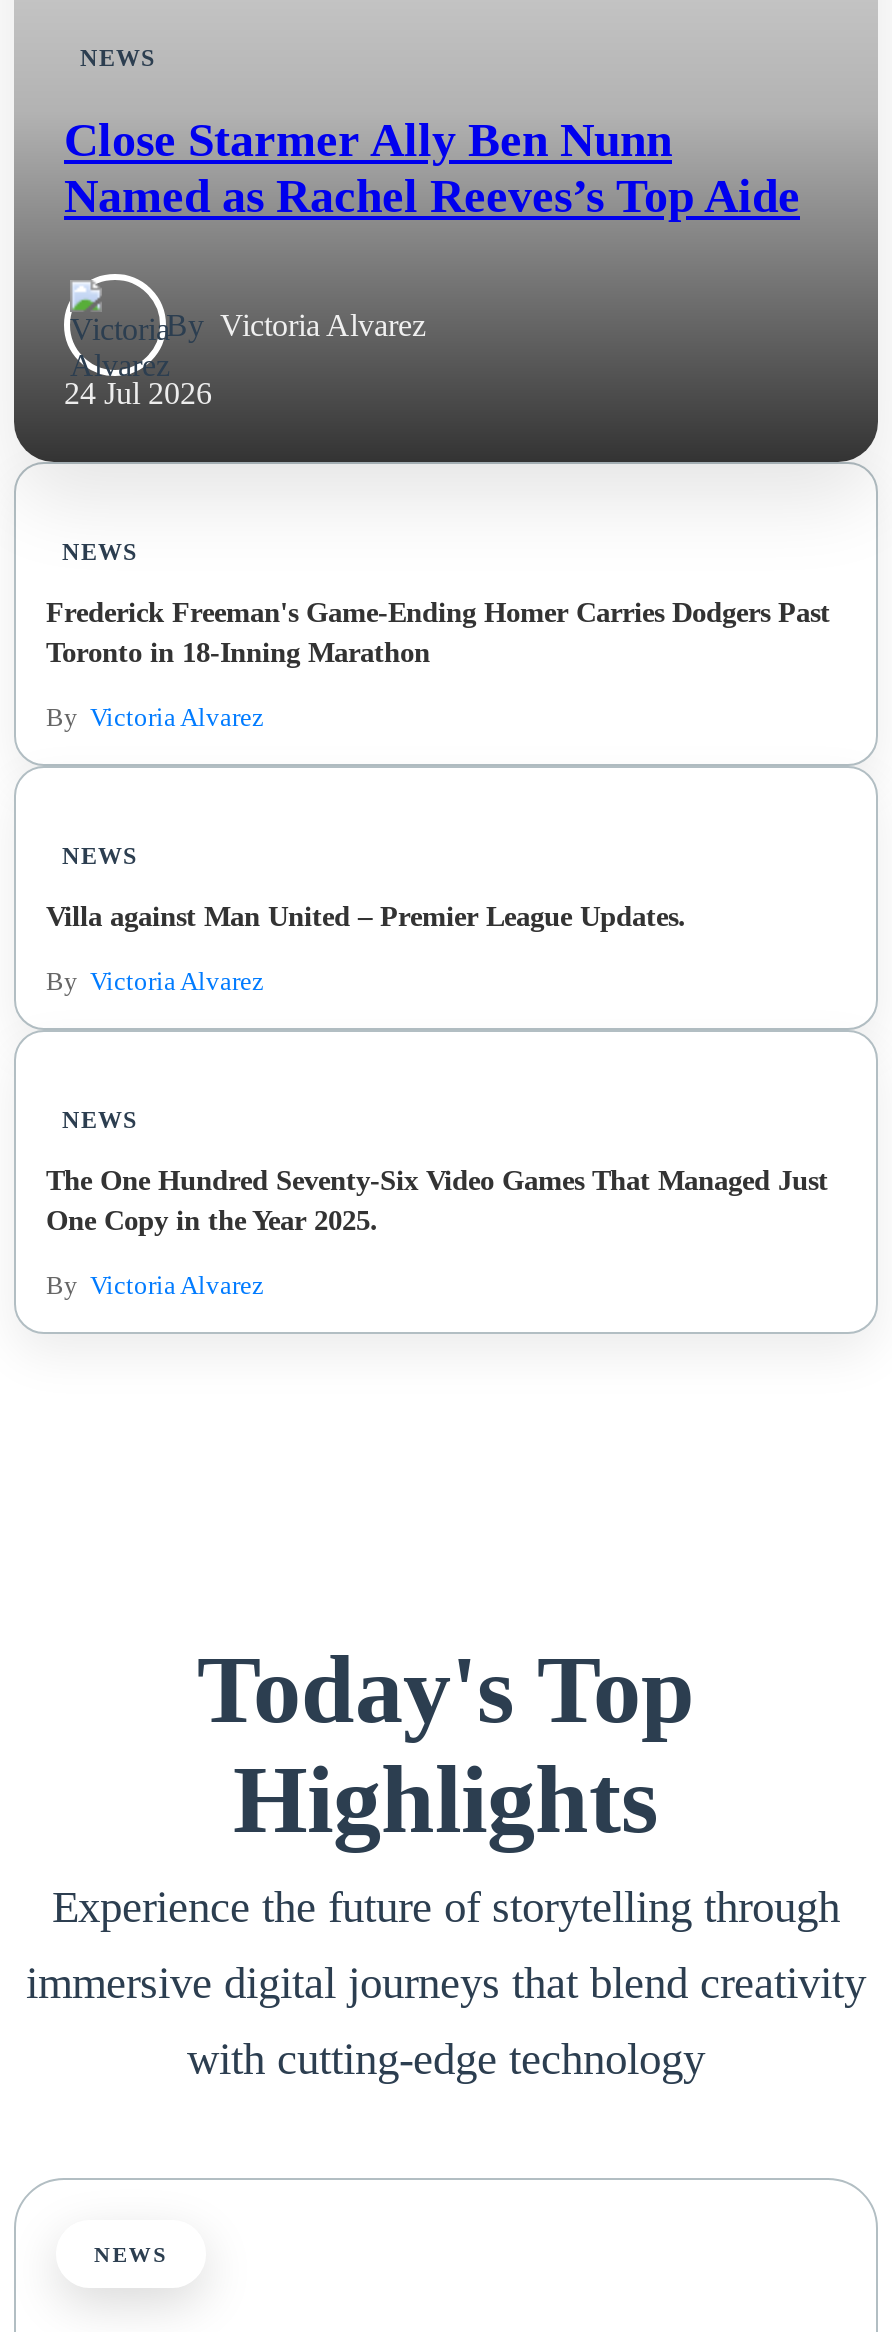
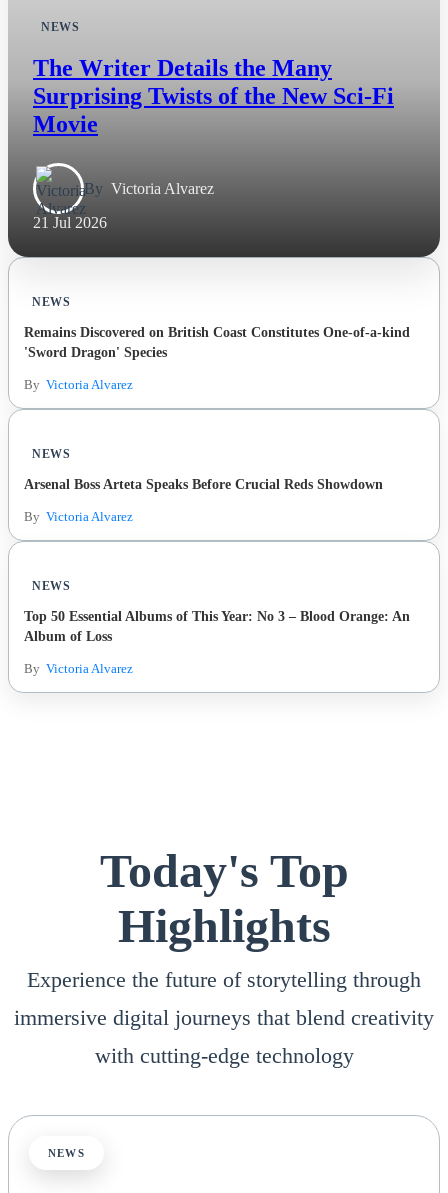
- Close Starmer Ally Ben Nunn
- Named as Rachel Reeves’s Top Aide
+ The Writer Details the Many
+ Surprising Twists of the New Sci-Fi
+ Movie

- 24 Jul 2026
+ 21 Jul 2026

- Frederick Freeman's Game-Ending Homer Carries Dodgers Past
- Toronto in 18-Inning Marathon
+ Remains Discovered on British Coast Constitutes One-of-a-kind
+ 'Sword Dragon' Species

- Villa against Man United – Premier League Updates.
+ Arsenal Boss Arteta Speaks Before Crucial Reds Showdown

- The One Hundred Seventy-Six Video Games That Managed Just
- One Copy in the Year 2025.
+ Top 50 Essential Albums of This Year: No 3 – Blood Orange: An
+ Album of Loss
